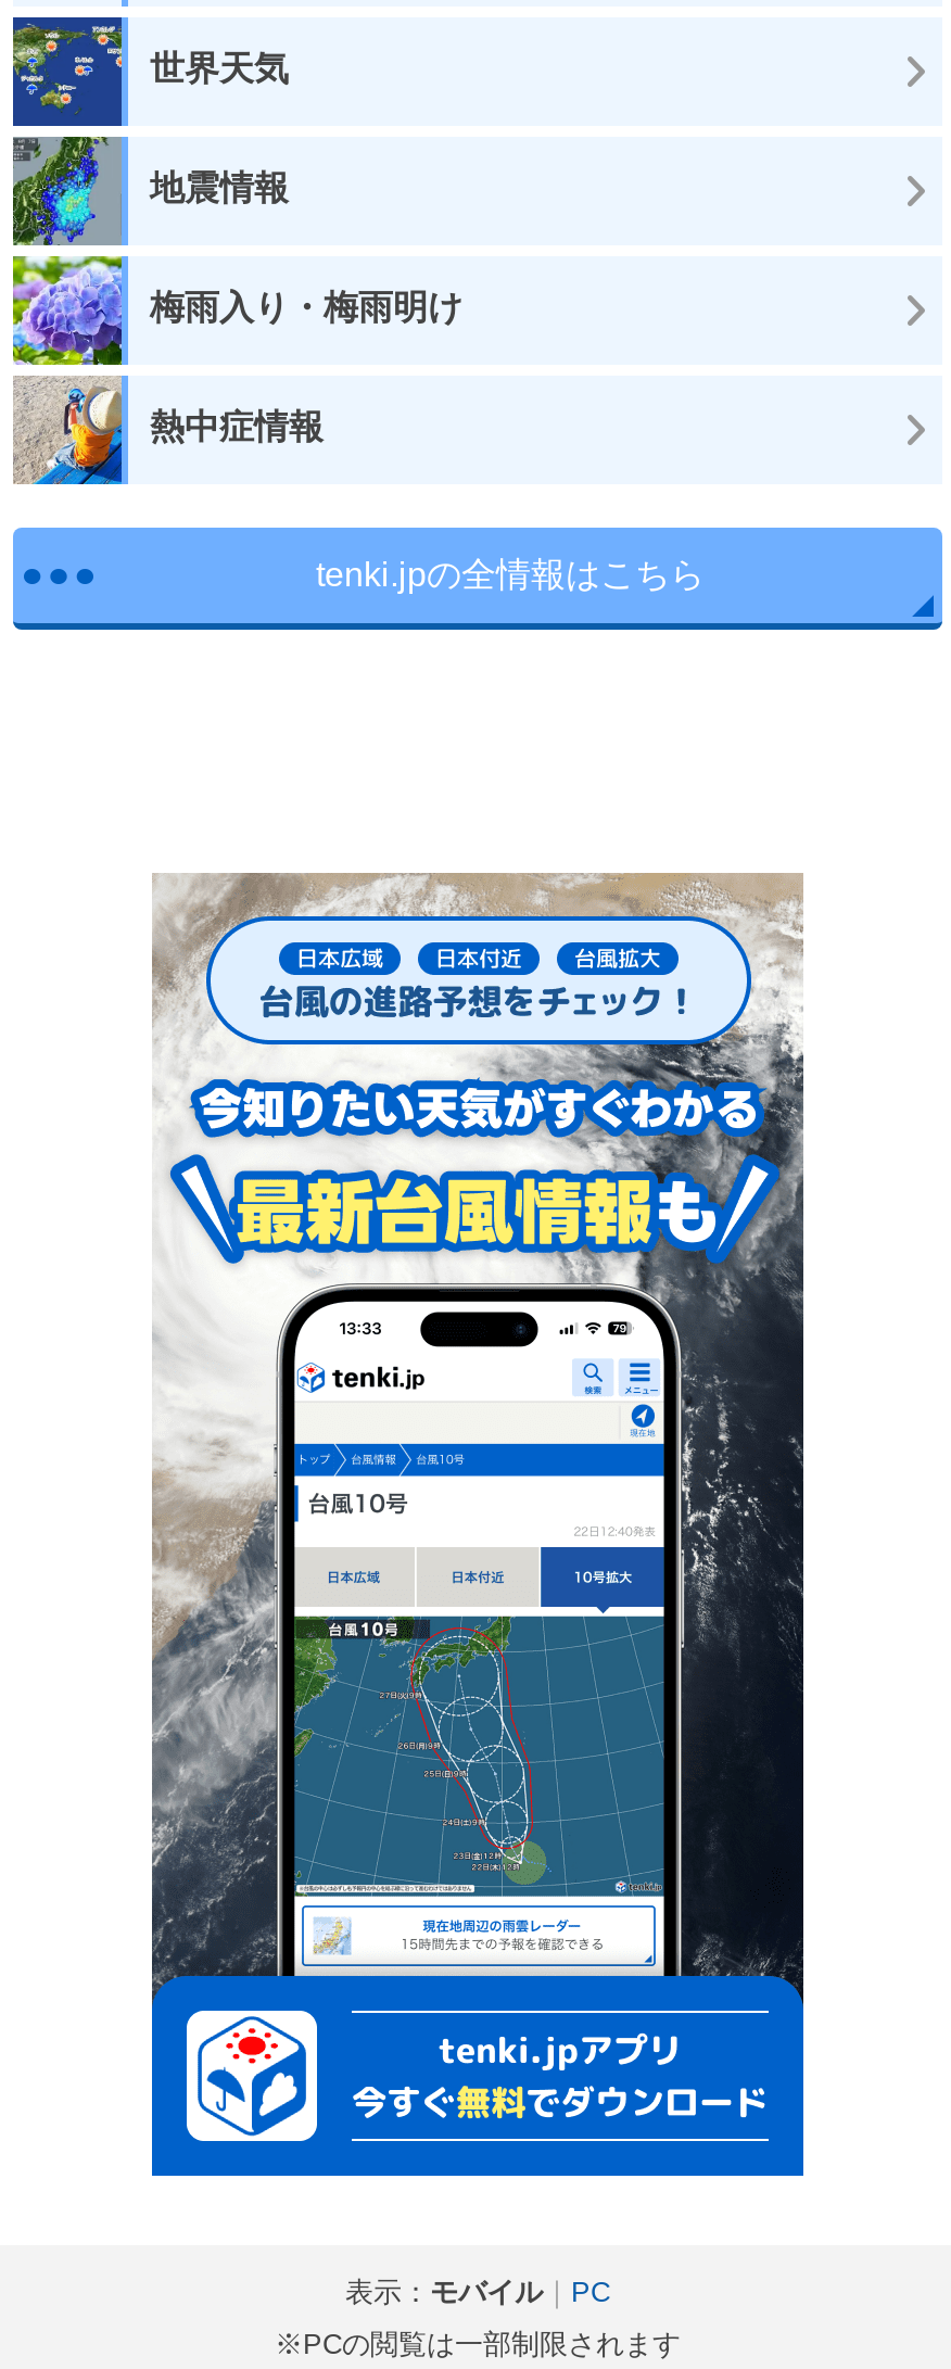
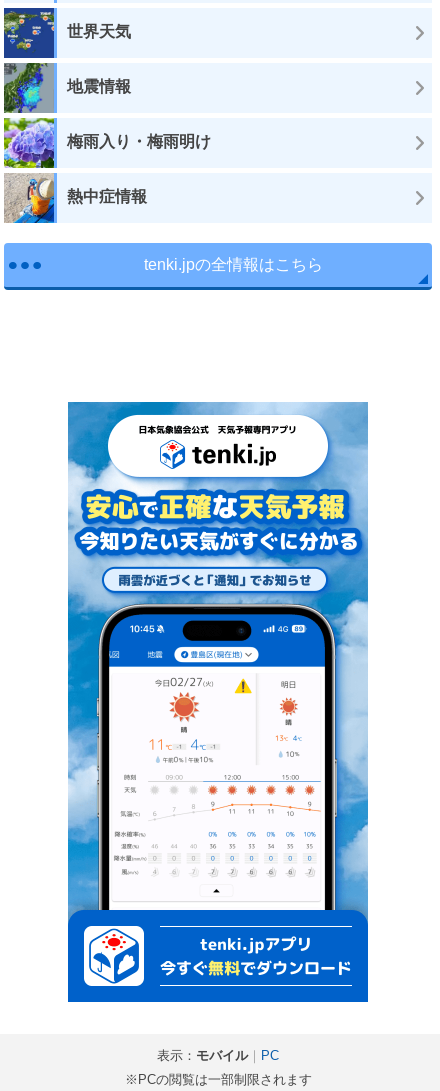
- [image]
+ [image]
